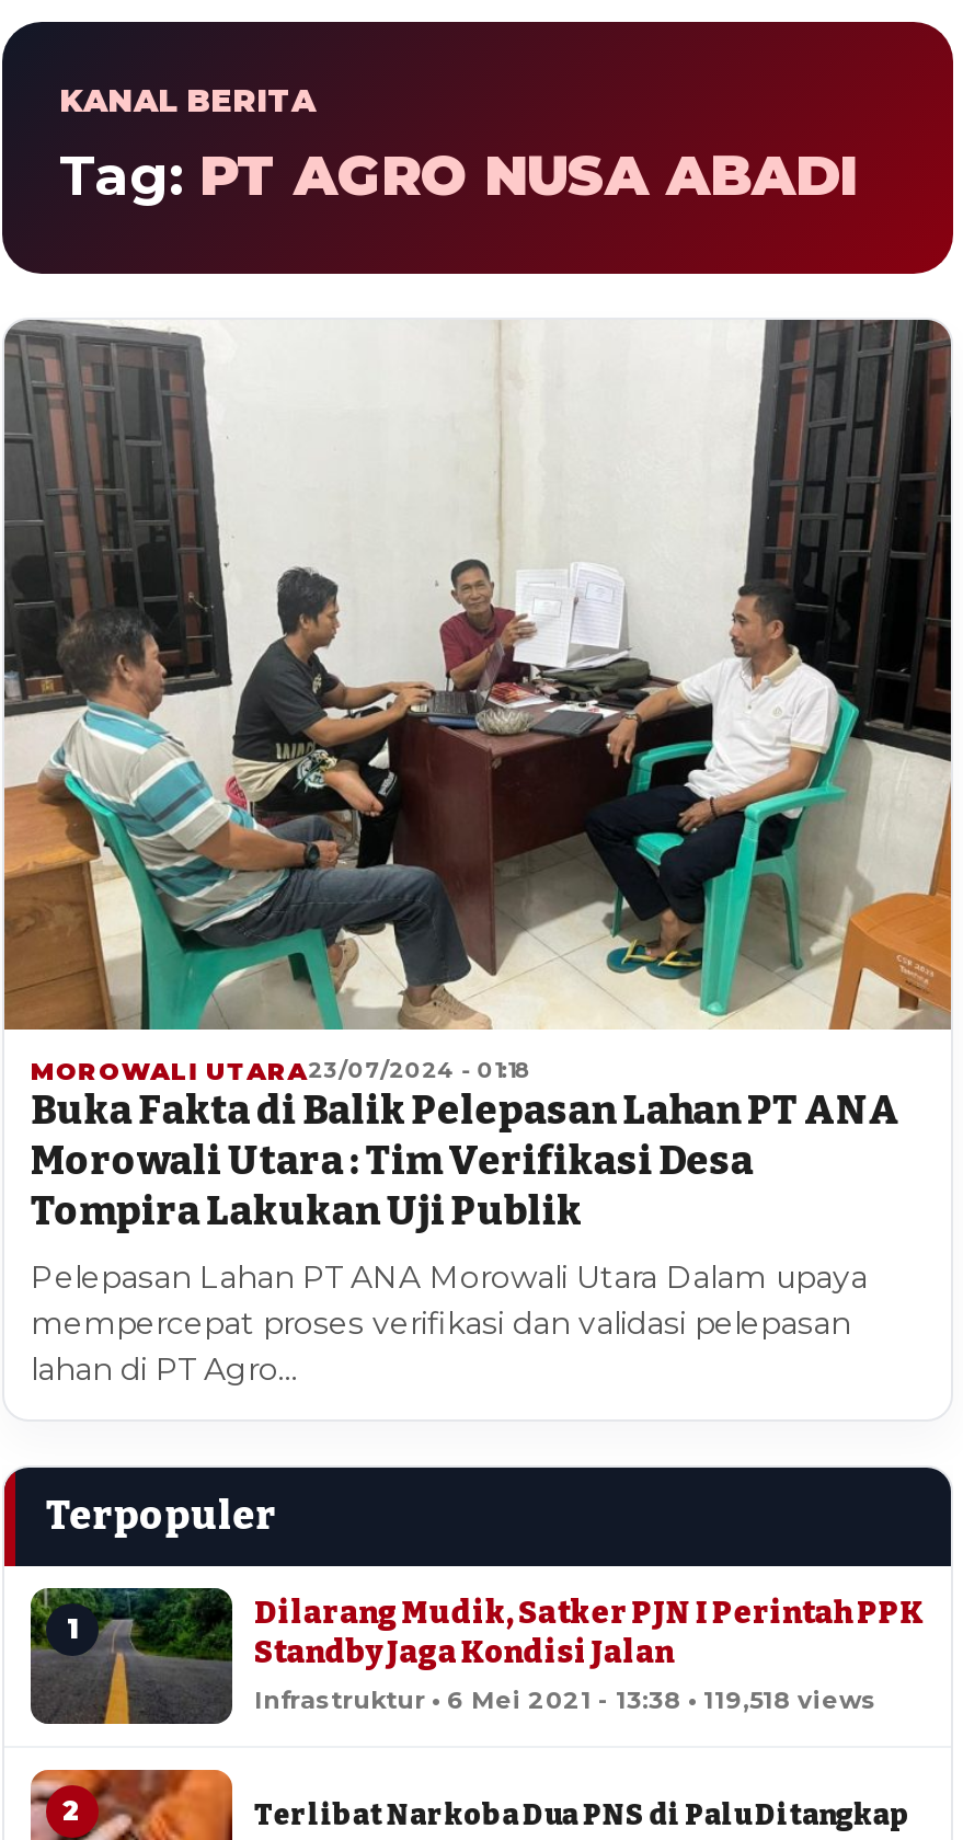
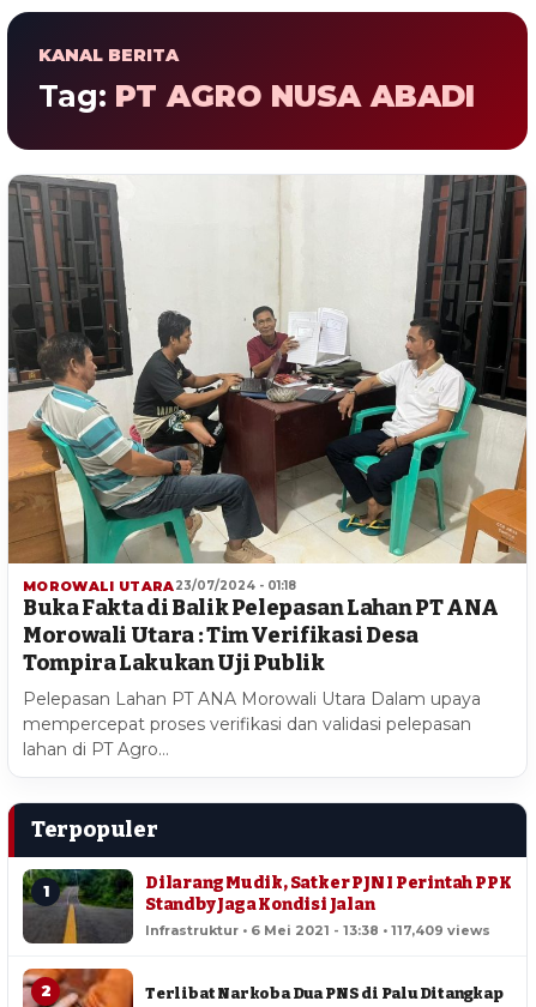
- Infrastruktur • 6 Mei 2021 - 13:38 • 119,518 views
+ Infrastruktur • 6 Mei 2021 - 13:38 • 117,409 views
